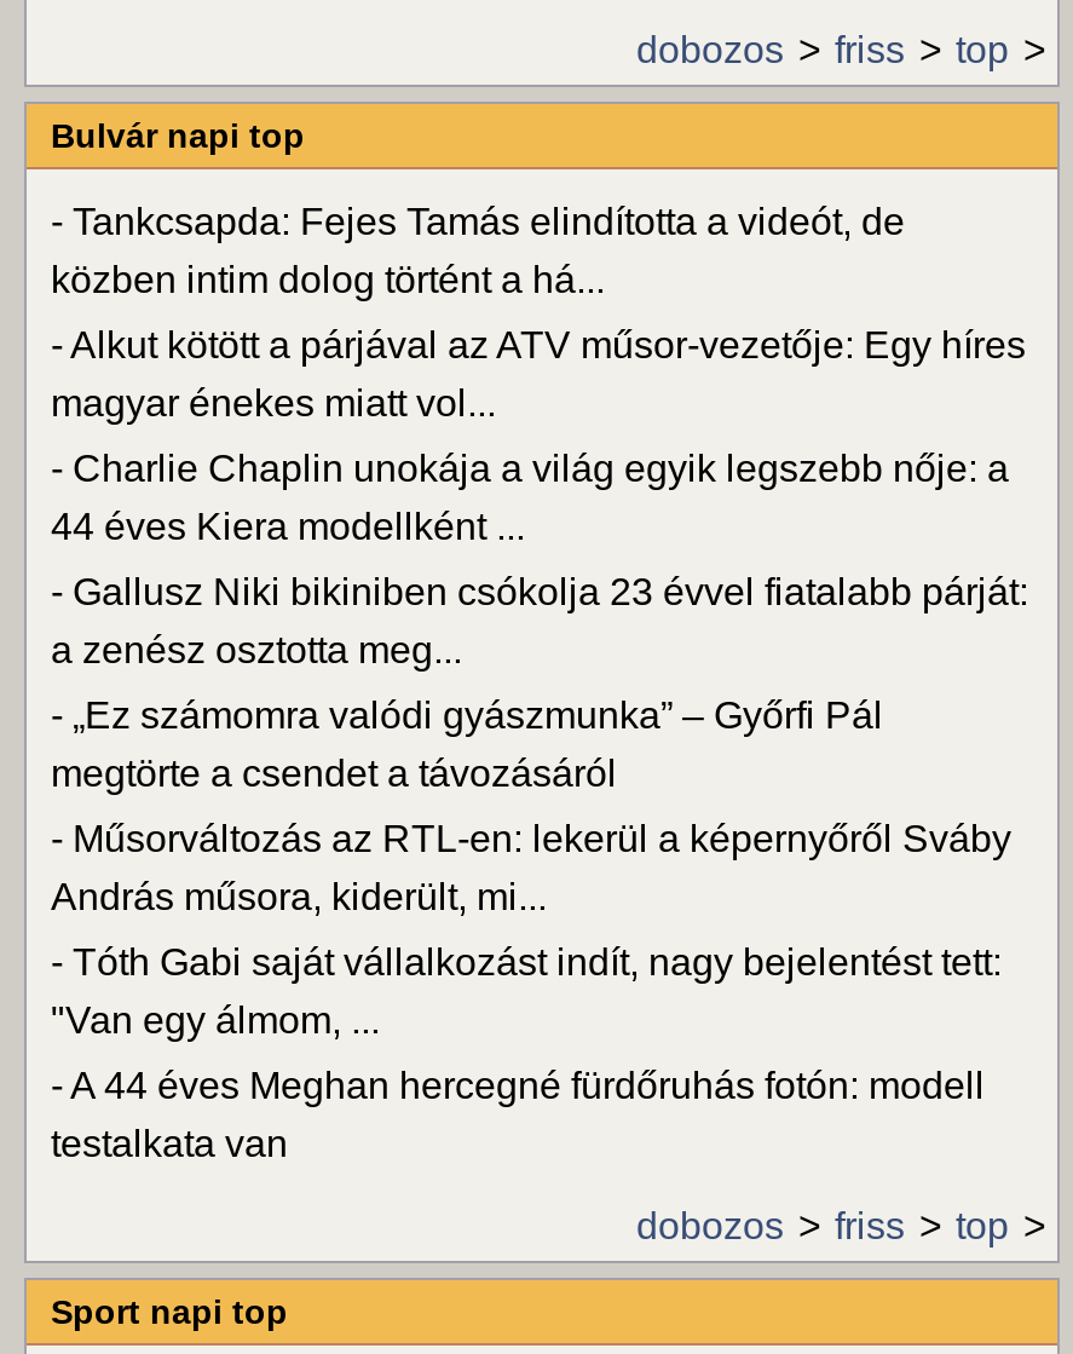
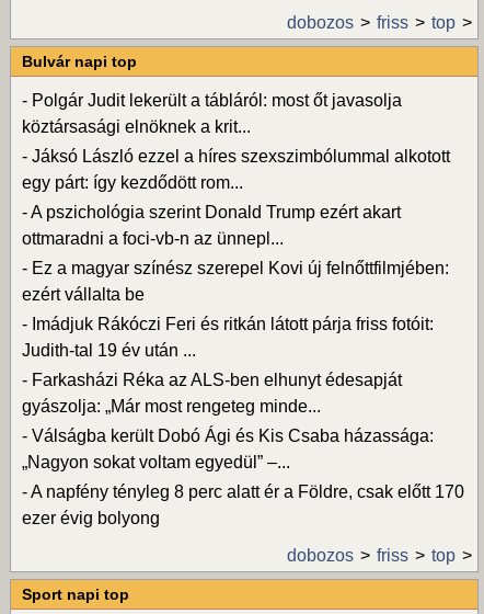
- - Tankcsapda: Fejes Tamás elindította a videót, de
- közben intim dolog történt a há...
+ - Polgár Judit lekerült a tábláról: most őt javasolja
+ köztársasági elnöknek a krit...

- - Alkut kötött a párjával az ATV műsor-vezetője: Egy híres
- magyar énekes miatt vol...
+ - Jáksó László ezzel a híres szexszimbólummal alkotott
+ egy párt: így kezdődött rom...

- - Charlie Chaplin unokája a világ egyik legszebb nője: a
- 44 éves Kiera modellként ...
+ - A pszichológia szerint Donald Trump ezért akart
+ ottmaradni a foci-vb-n az ünnepl...

- - Gallusz Niki bikiniben csókolja 23 évvel fiatalabb párját:
- a zenész osztotta meg...
+ - Ez a magyar színész szerepel Kovi új felnőttfilmjében:
+ ezért vállalta be

- - „Ez számomra valódi gyászmunka” – Győrfi Pál
- megtörte a csendet a távozásáról
+ - Imádjuk Rákóczi Feri és ritkán látott párja friss fotóit:
+ Judith-tal 19 év után ...

- - Műsorváltozás az RTL-en: lekerül a képernyőről Sváby
- András műsora, kiderült, mi...
+ - Farkasházi Réka az ALS-ben elhunyt édesapját
+ gyászolja: „Már most rengeteg minde...

- - Tóth Gabi saját vállalkozást indít, nagy bejelentést tett:
- "Van egy álmom, ...
+ - Válságba került Dobó Ági és Kis Csaba házassága:
+ „Nagyon sokat voltam egyedül” –...

- - A 44 éves Meghan hercegné fürdőruhás fotón: modell
- testalkata van
+ - A napfény tényleg 8 perc alatt ér a Földre, csak előtt 170
+ ezer évig bolyong
